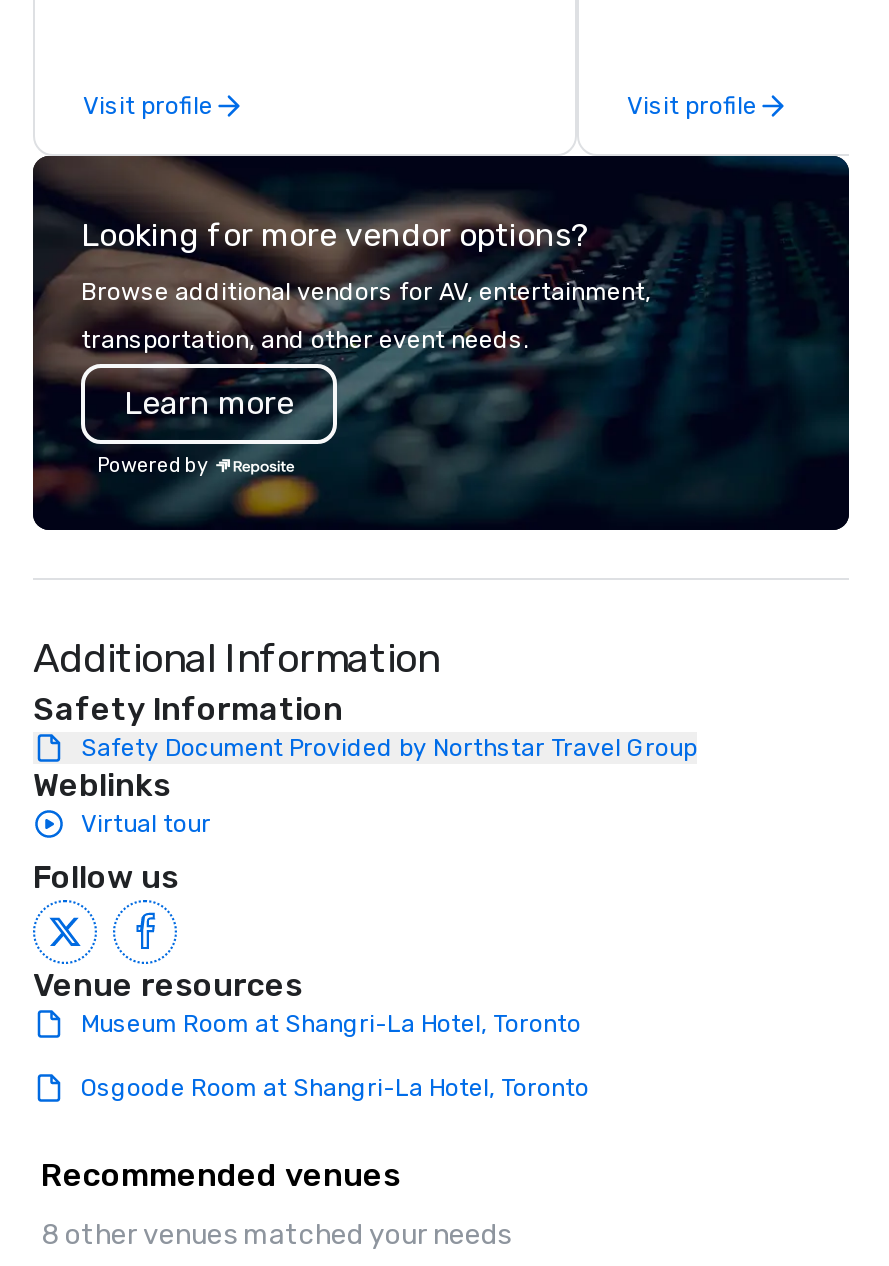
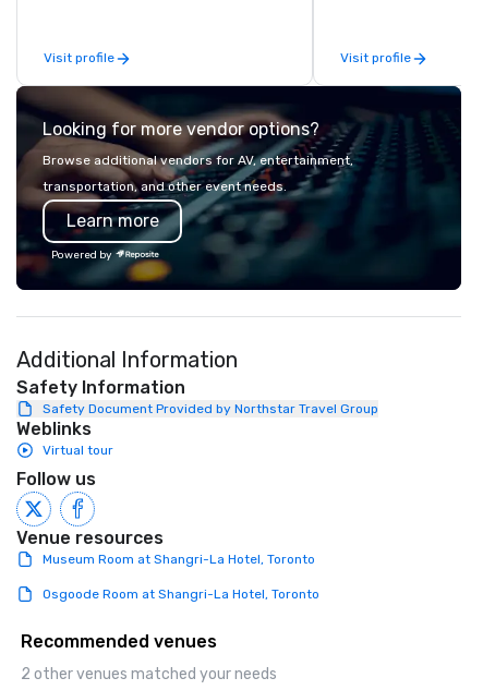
- 8 other venues matched your needs
+ 2 other venues matched your needs
